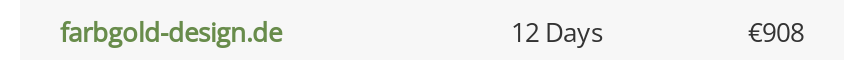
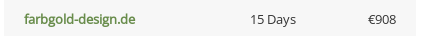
- 12 Days
+ 15 Days
